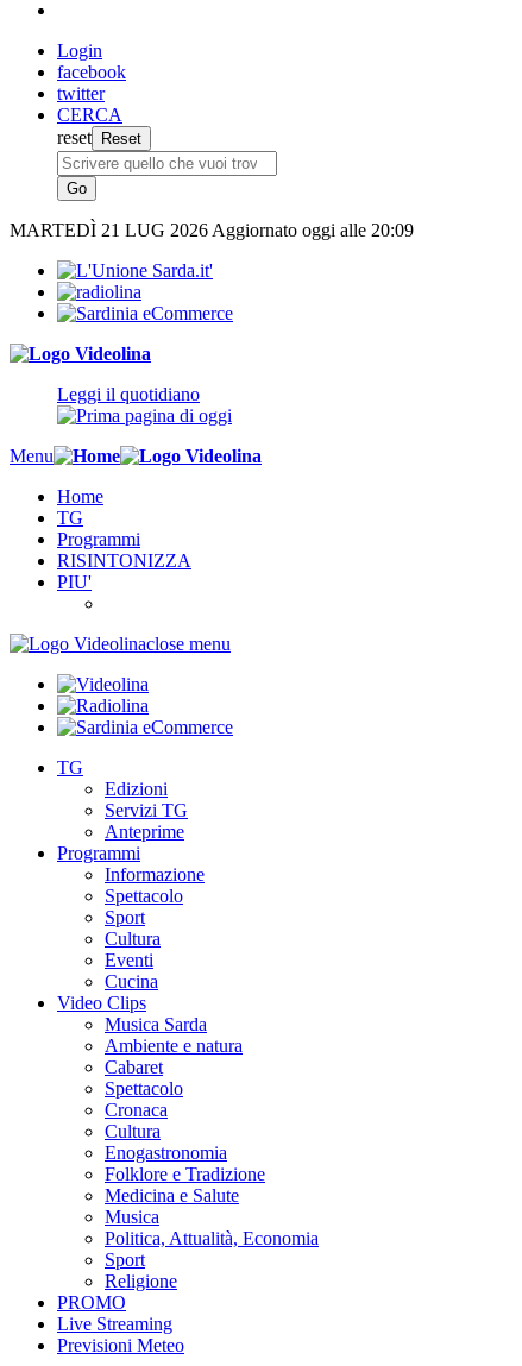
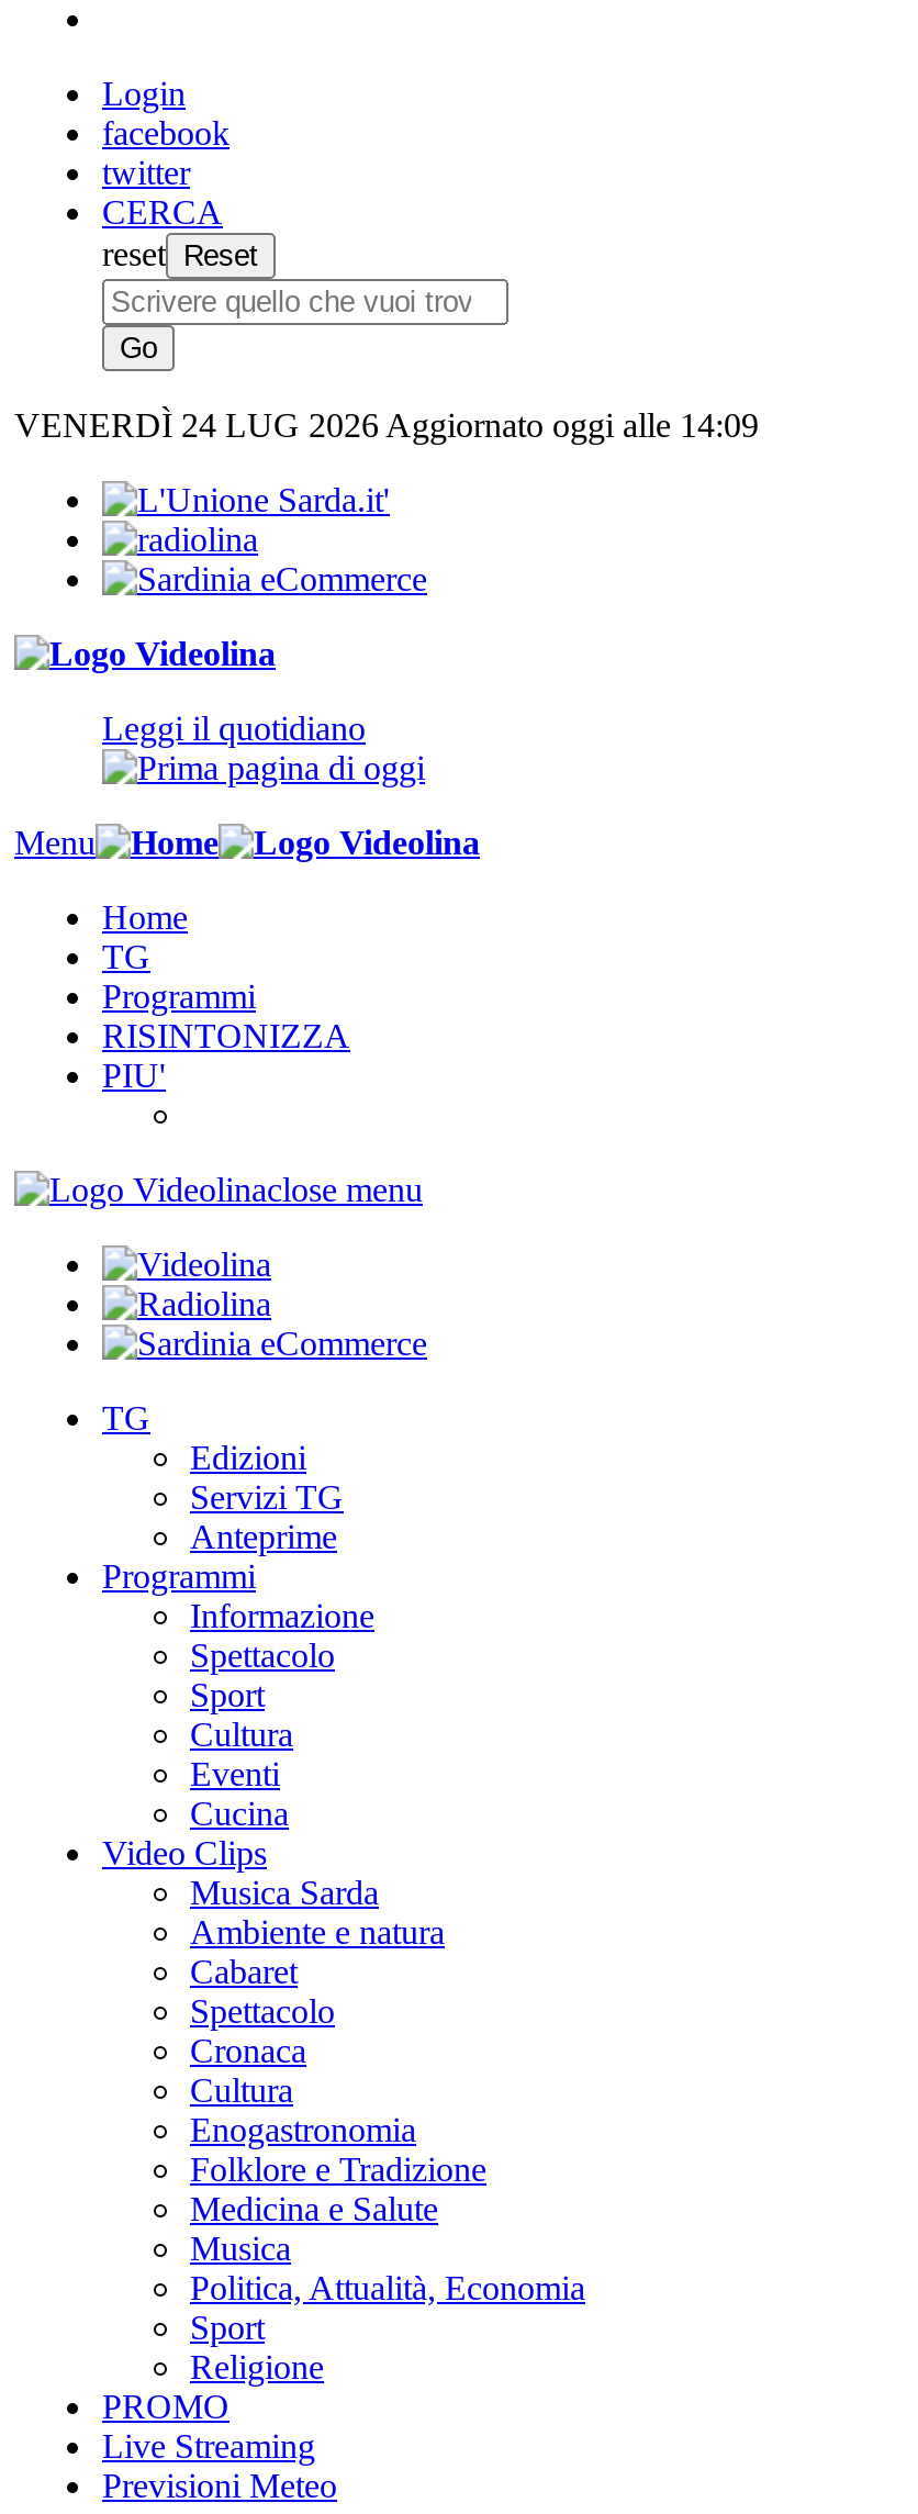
- MARTEDÌ 21 LUG 2026 Aggiornato oggi alle 20:09
+ VENERDÌ 24 LUG 2026 Aggiornato oggi alle 14:09
